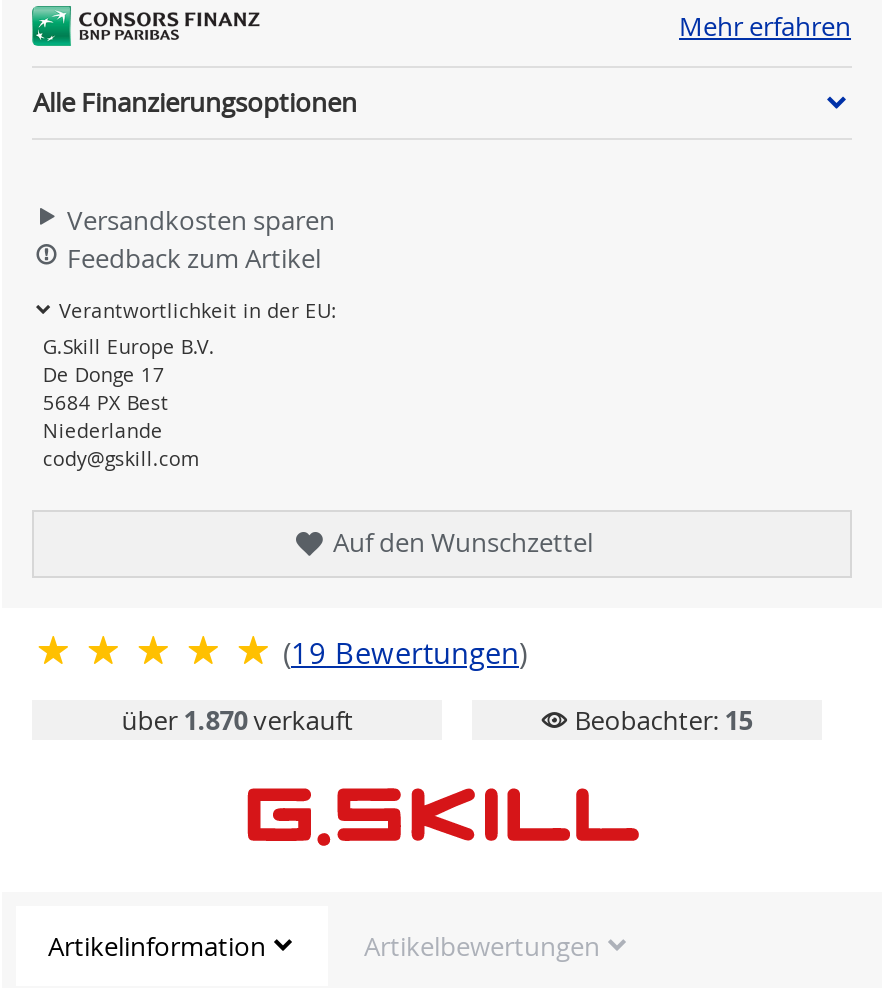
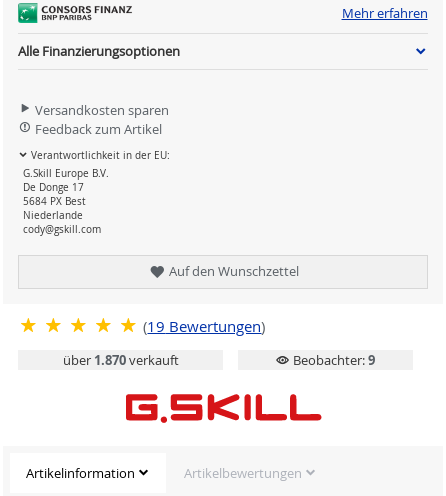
- Beobachter: 15
+ Beobachter: 9
